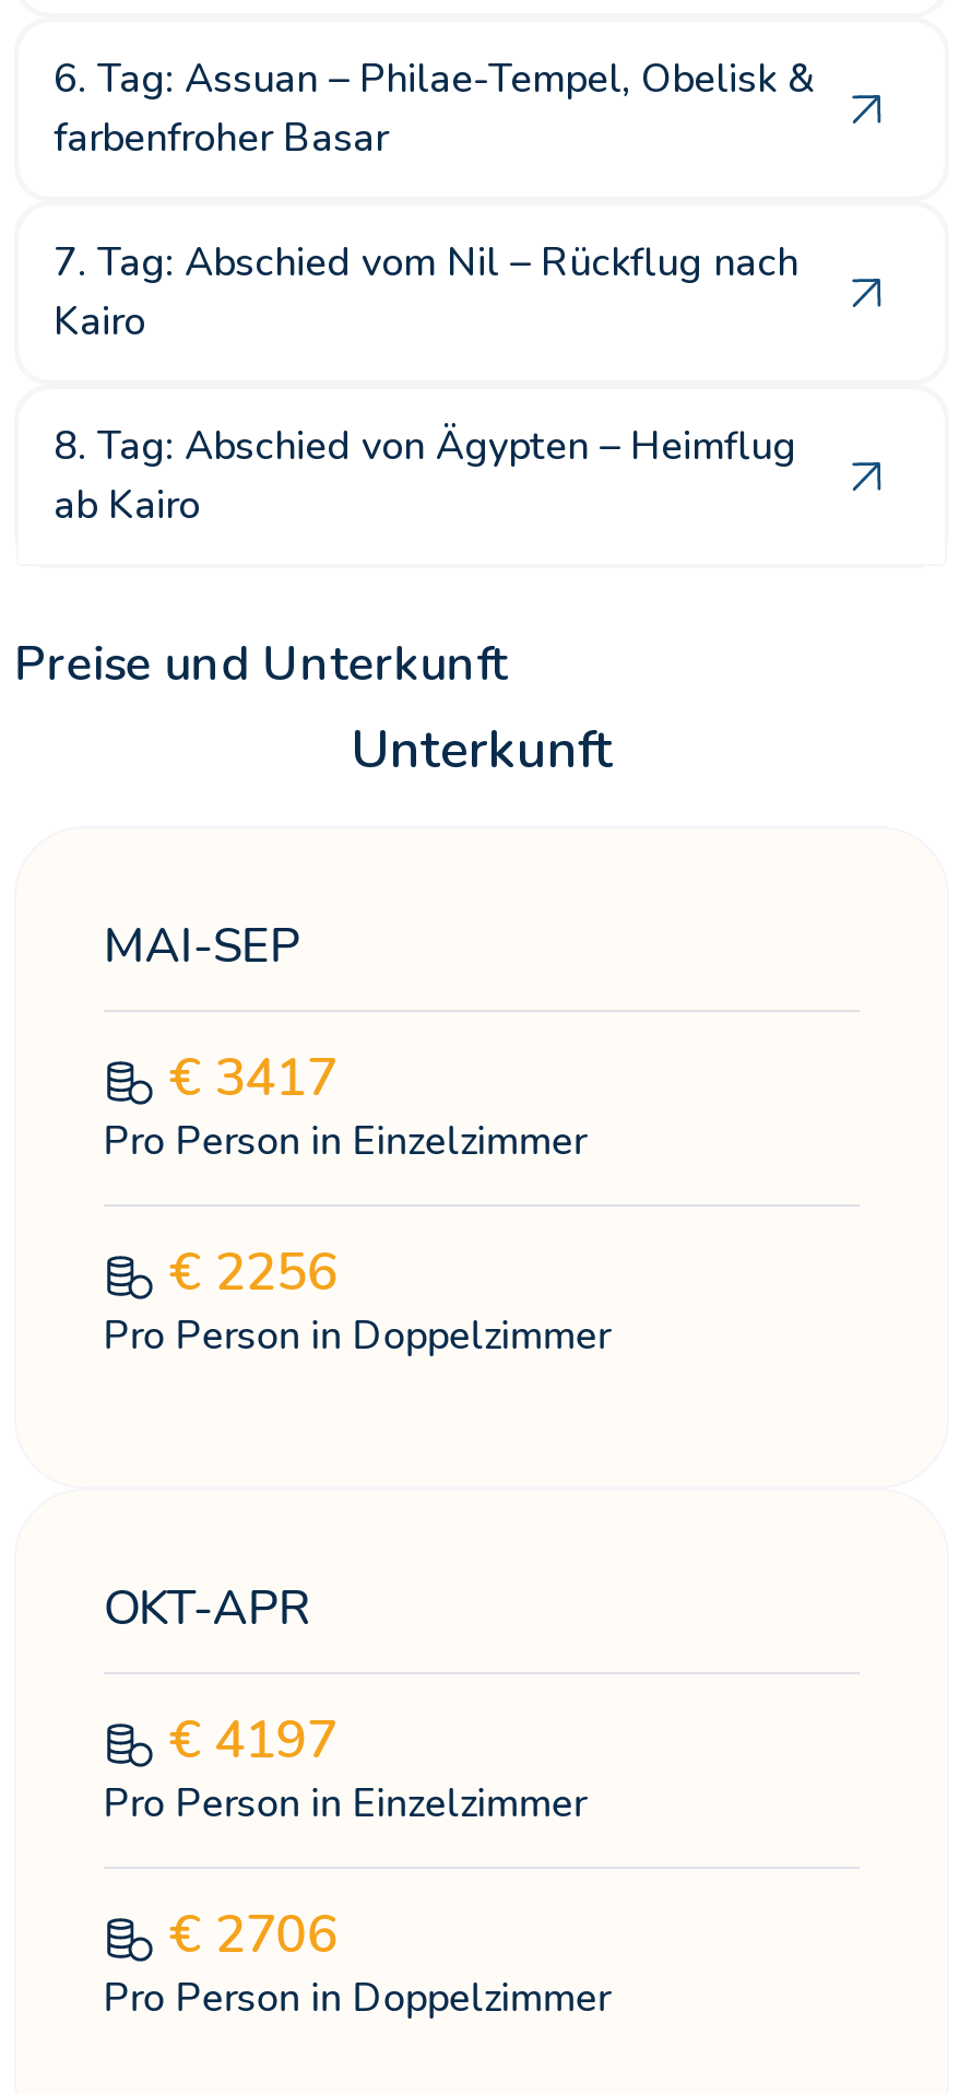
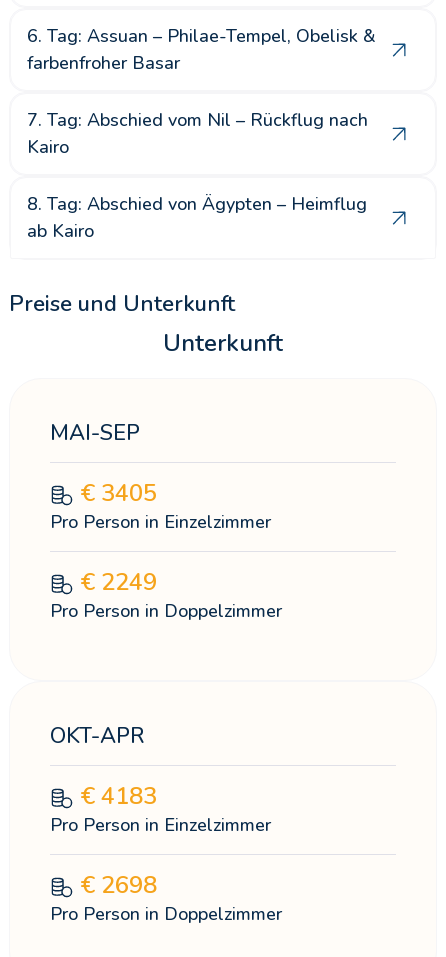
- € 3417
+ € 3405

- € 2256
+ € 2249

- € 4197
+ € 4183

- € 2706
+ € 2698
